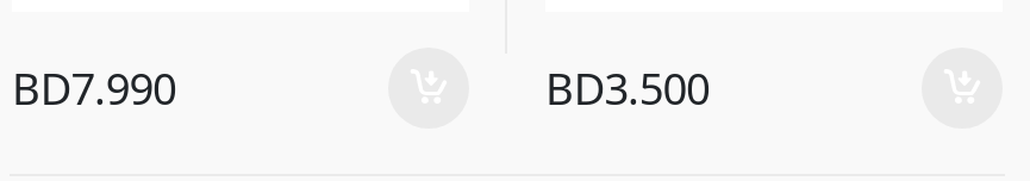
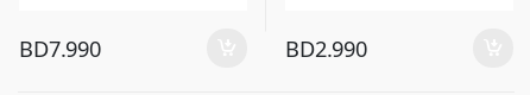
- BD3.500
+ BD2.990
